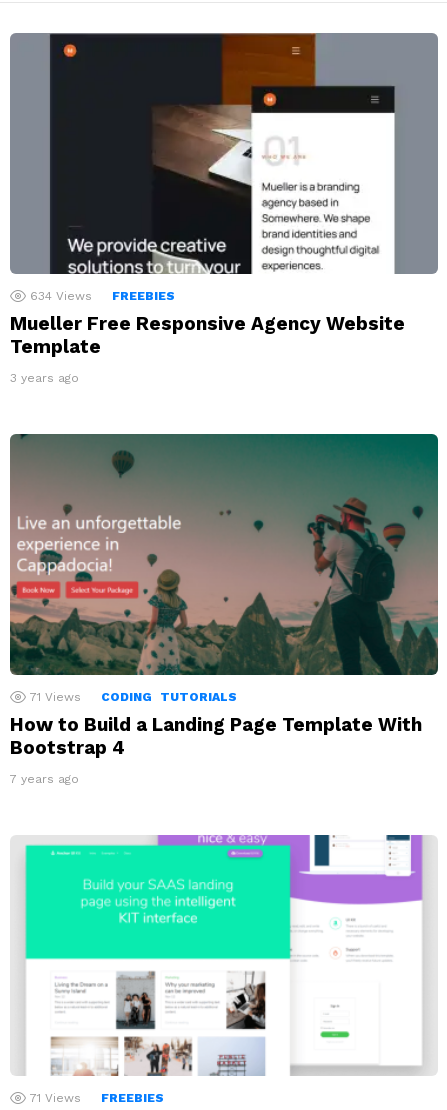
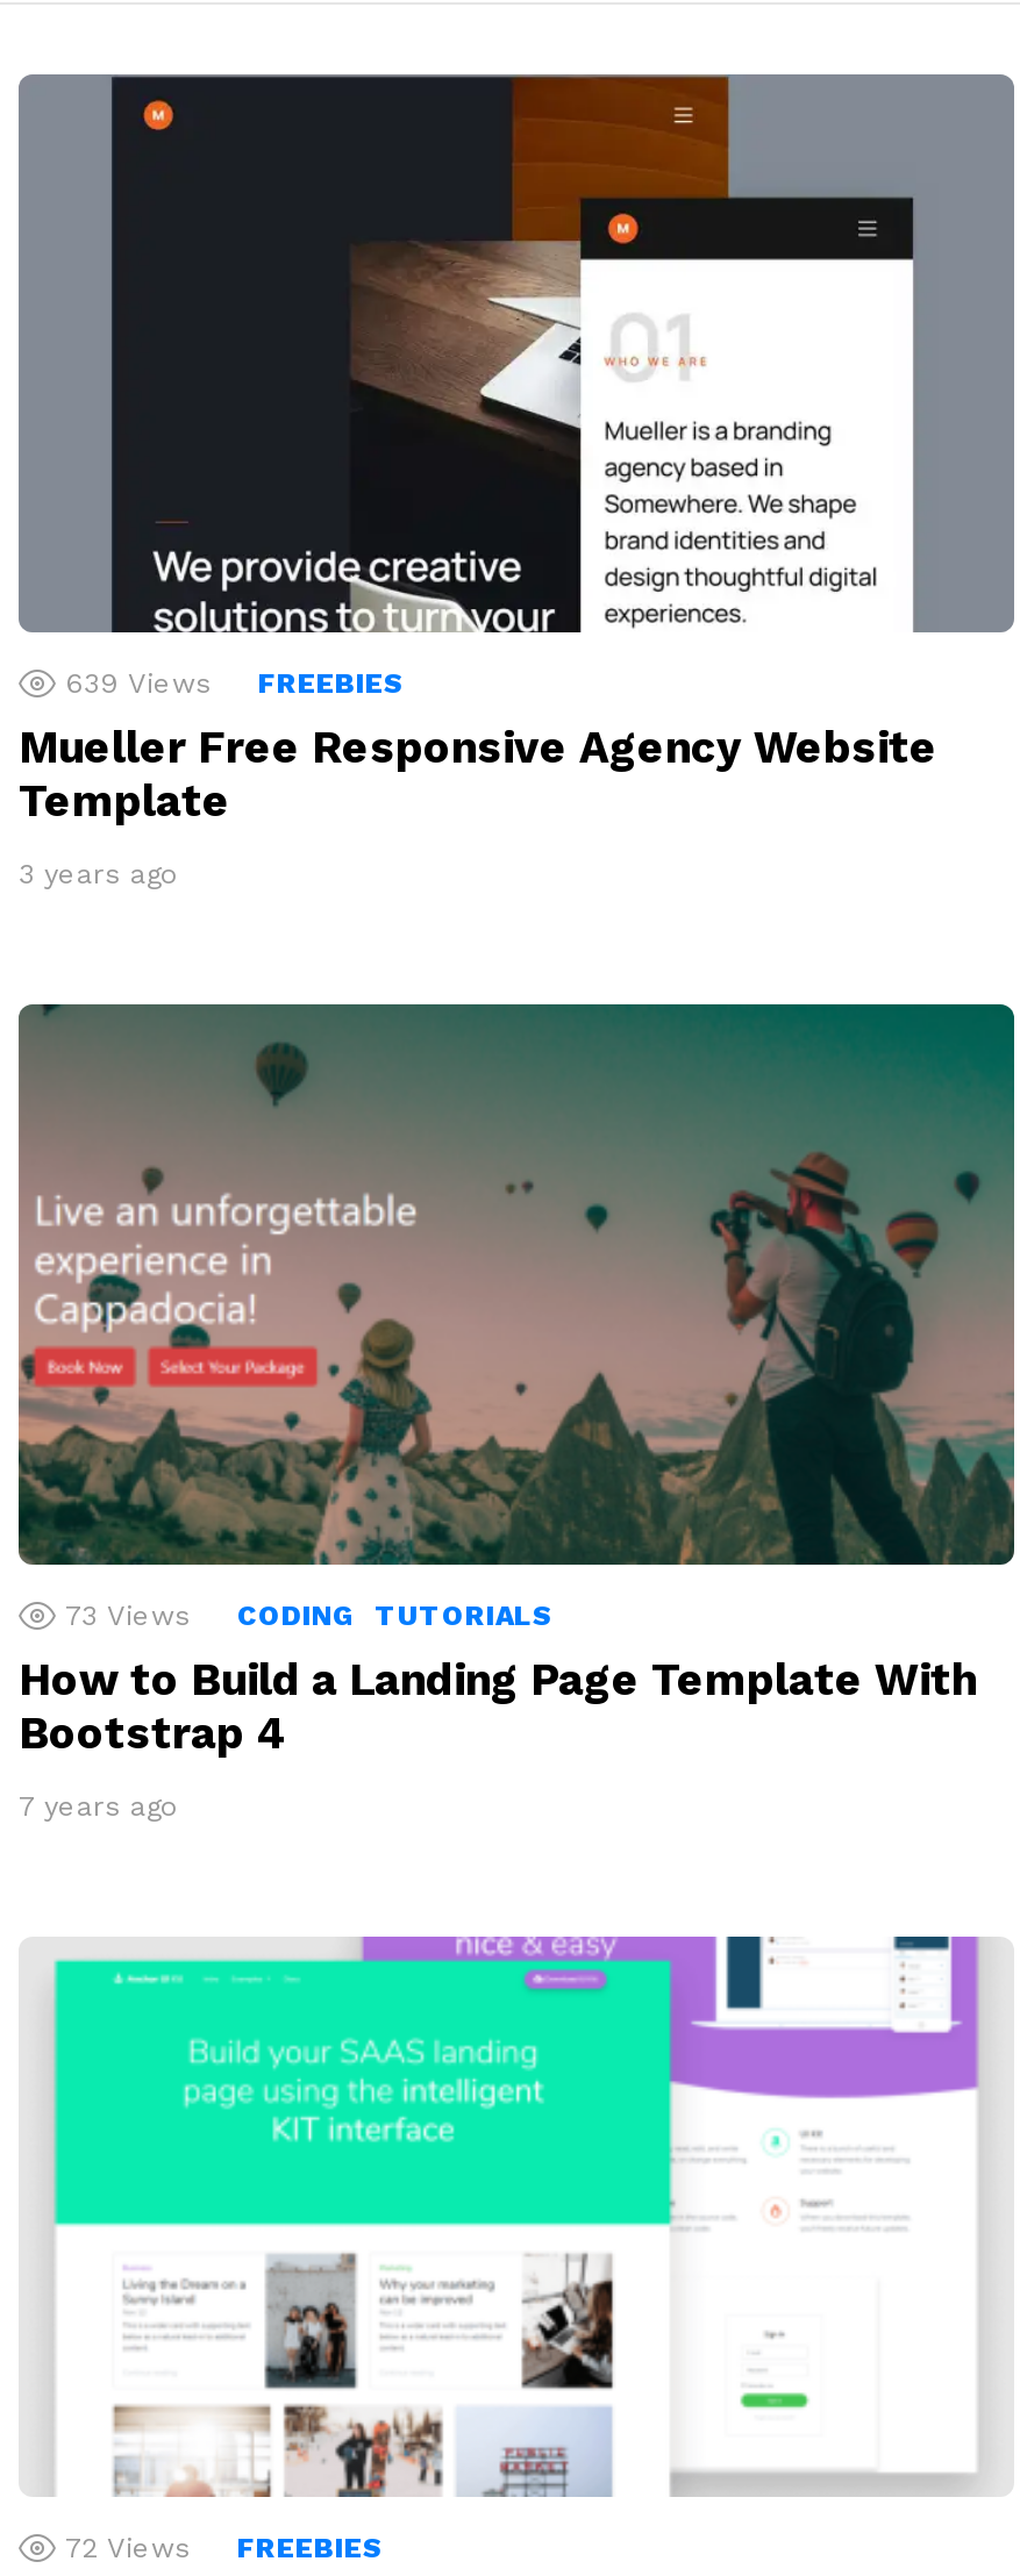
- 634 Views FREEBIES
+ 639 Views FREEBIES

- 71 Views CODING TUTORIALS
+ 73 Views CODING TUTORIALS

- 71 Views FREEBIES
+ 72 Views FREEBIES
